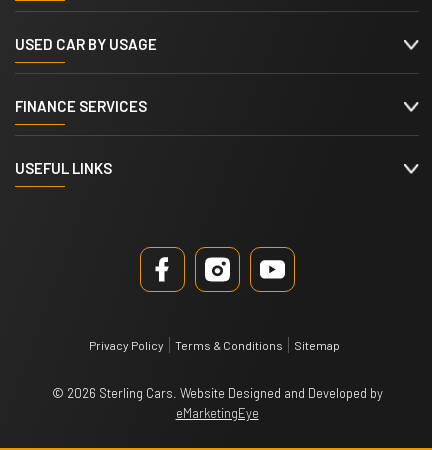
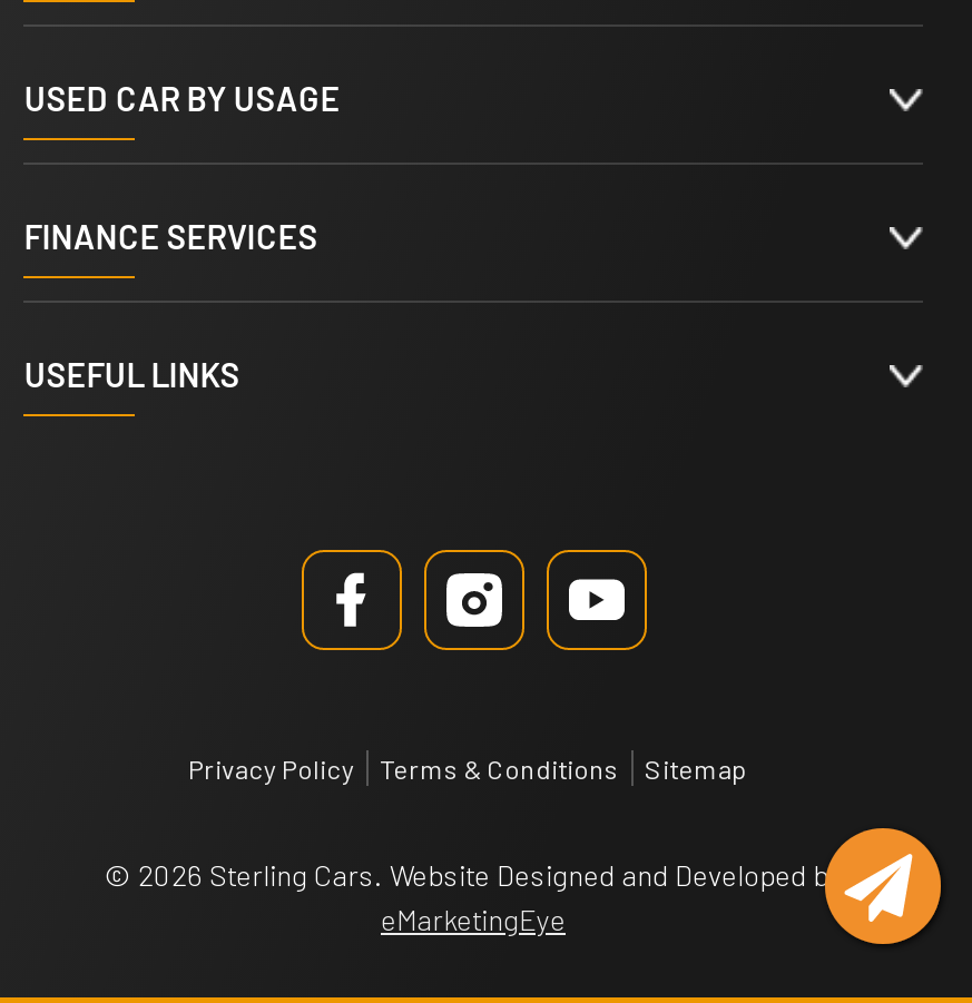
+ [image]
